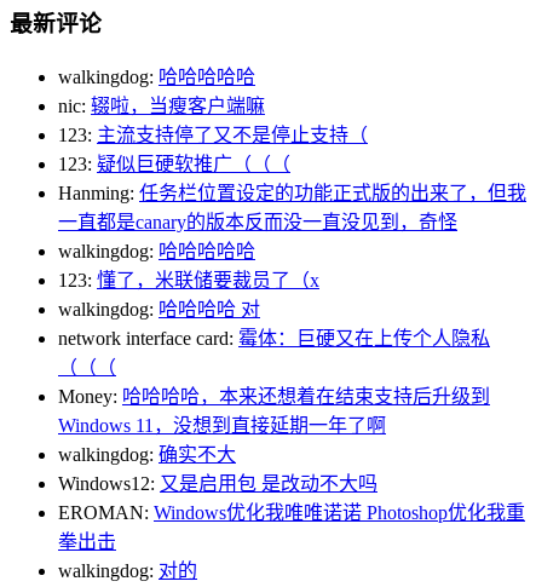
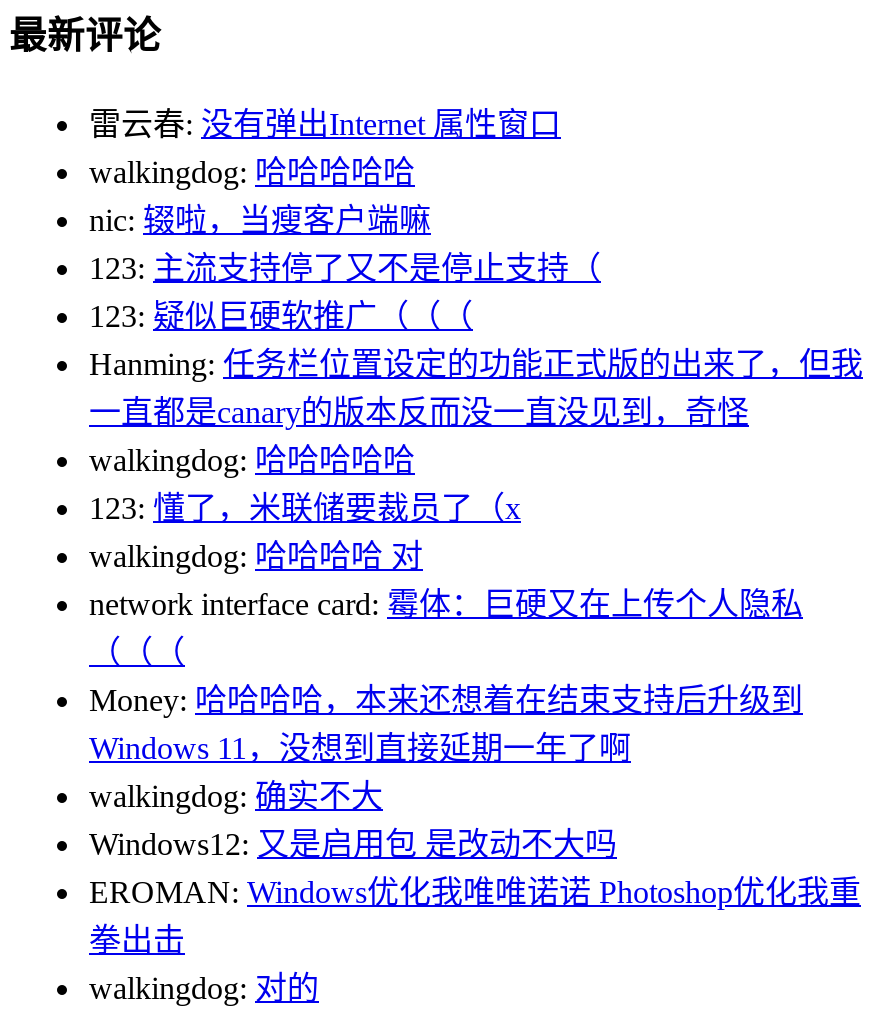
+ 雷云春:没有弹出Internet 属性窗口
